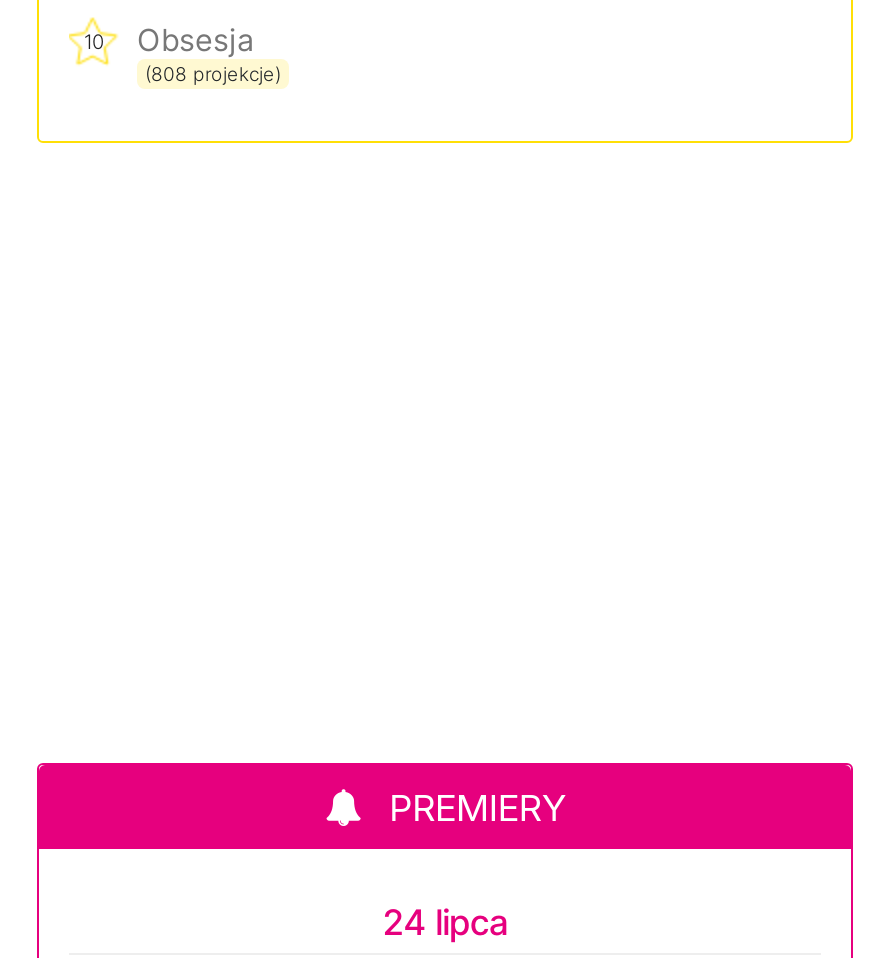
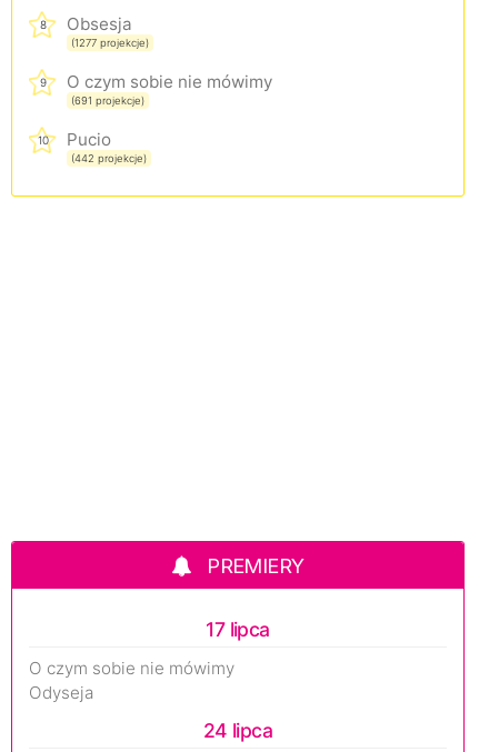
- 10 Obsesja
+ 8 Obsesja

- (808 projekcje)
+ (1277 projekcje)
+ 9
+ O czym sobie nie mówimy
+ (691 projekcje)
+ 10
+ Pucio
+ (442 projekcje)

+ 17 lipca
+ O czym sobie nie mówimy
+ Odyseja
